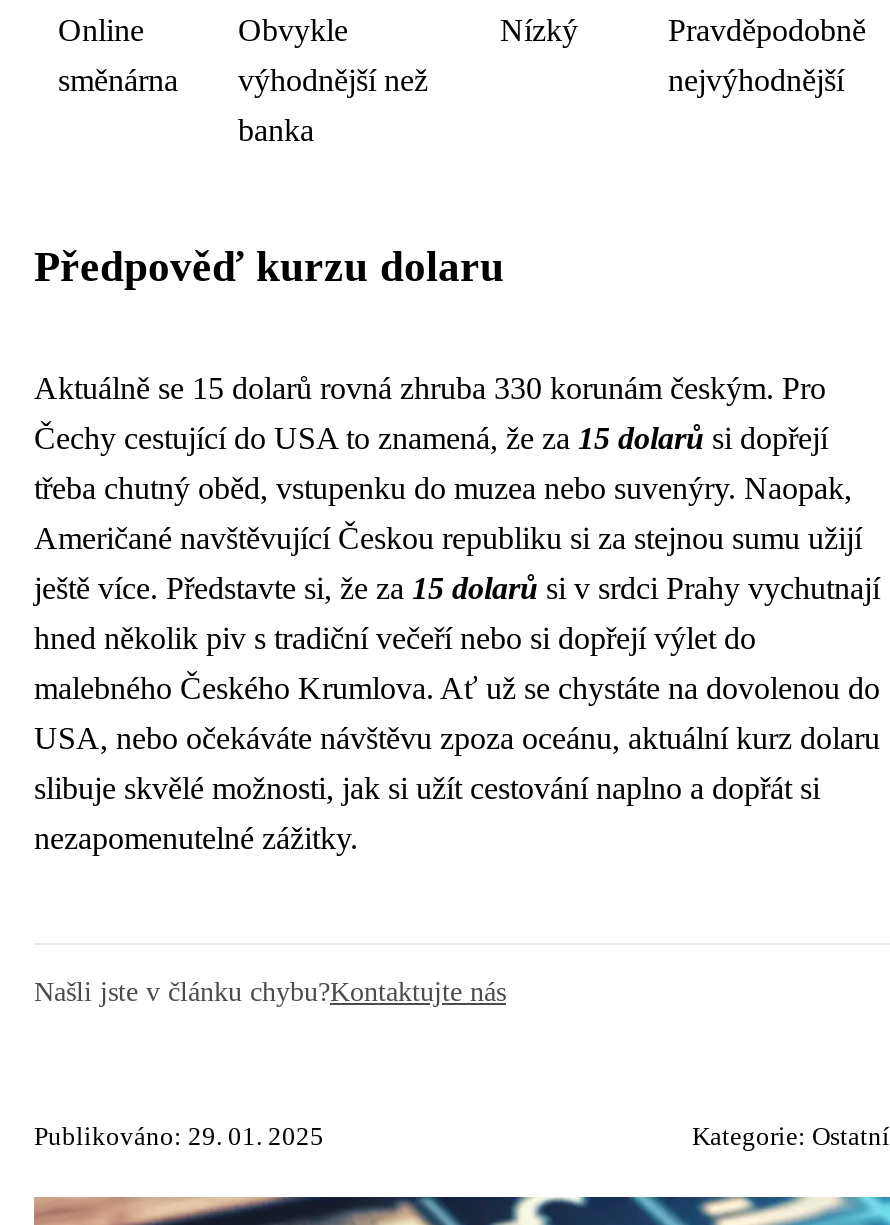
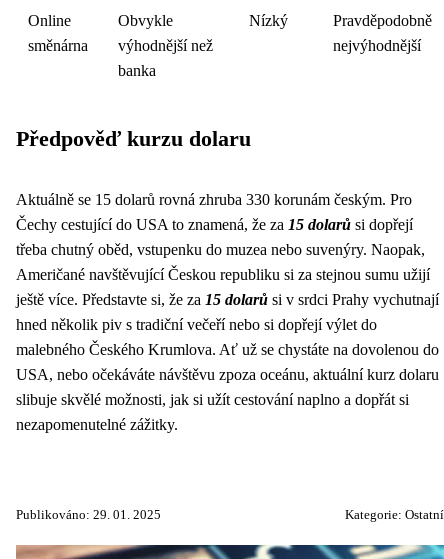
- Našli jste v článku chybu?Kontaktujte nás
